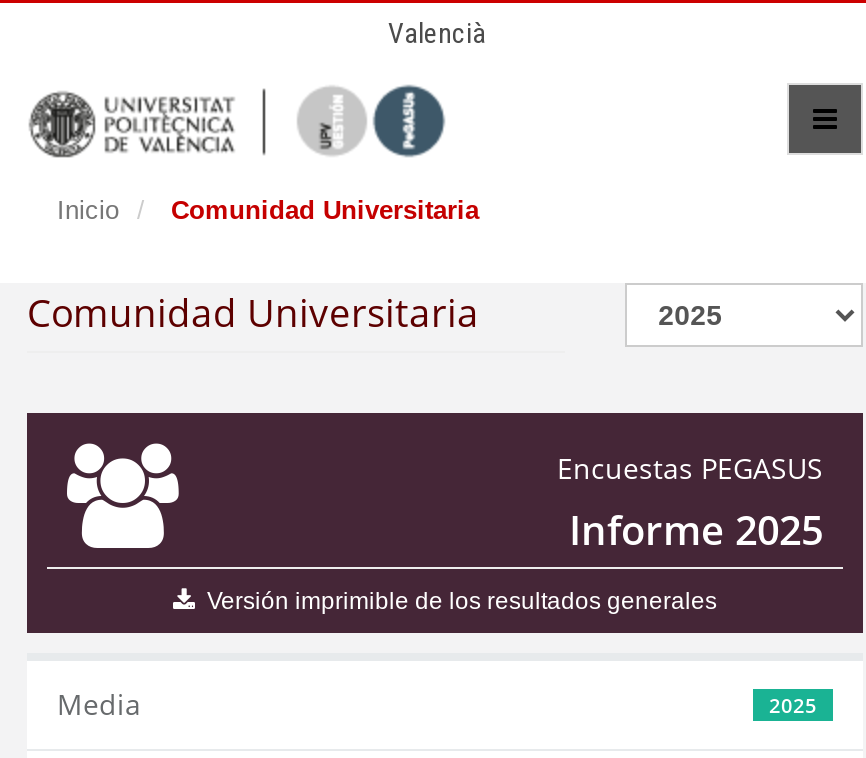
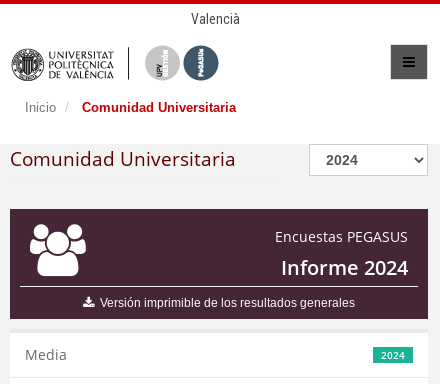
- Informe 2025
+ Informe 2024

- 2025
+ 2024
